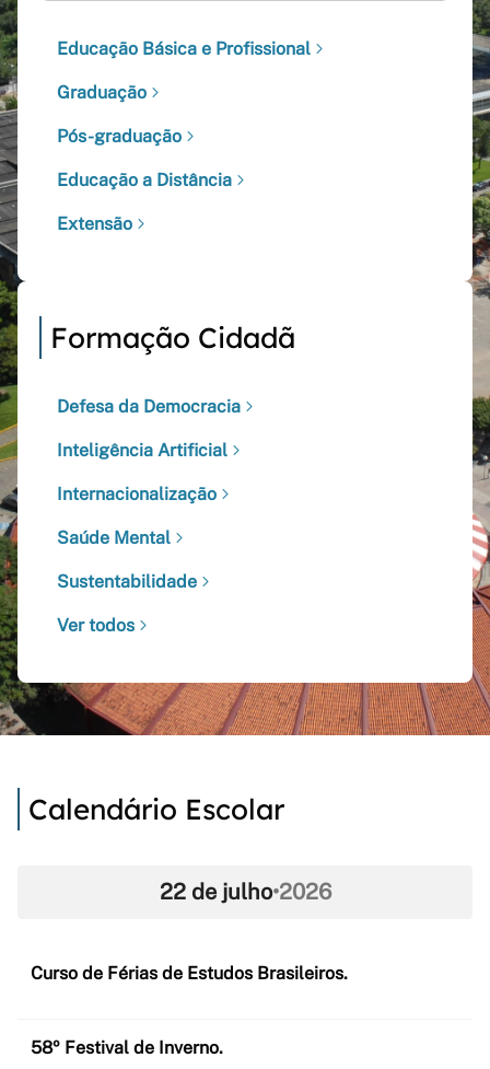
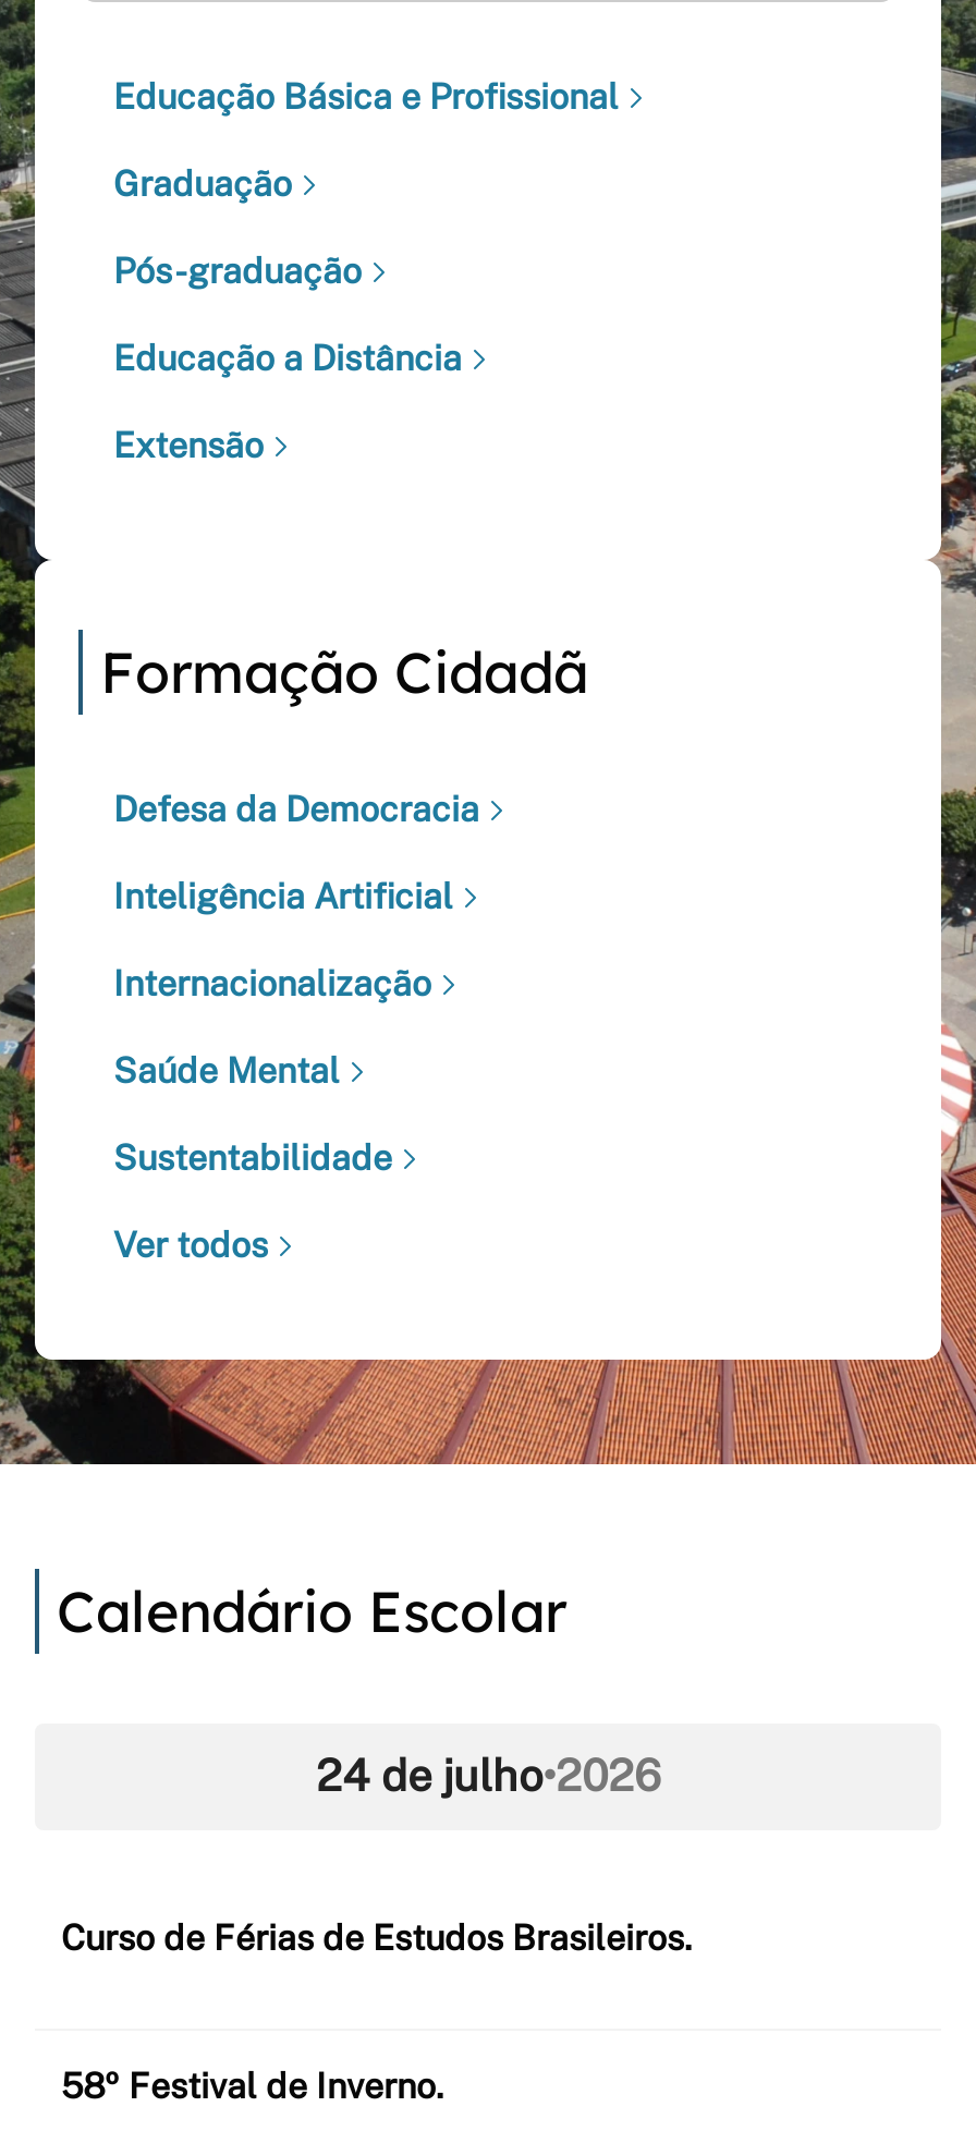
- 22 de julho•2026
+ 24 de julho•2026
